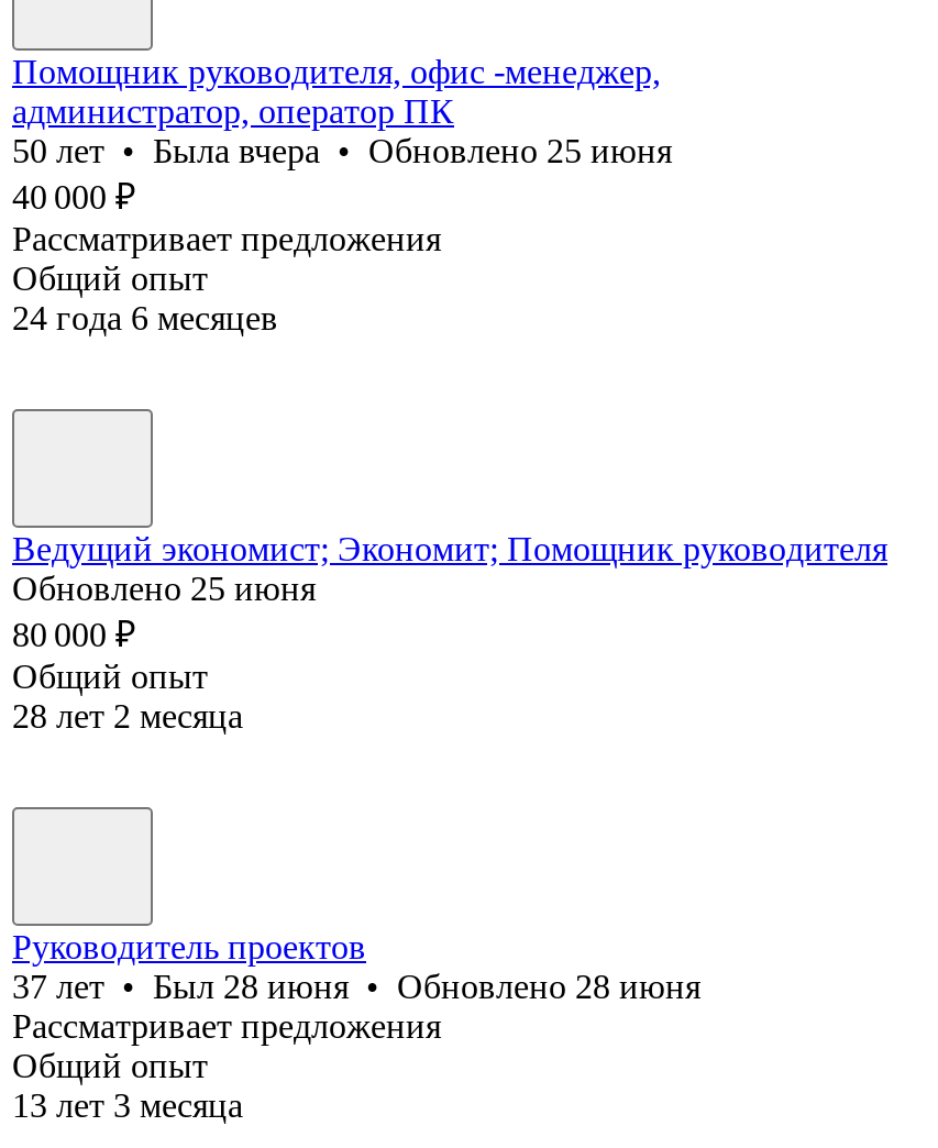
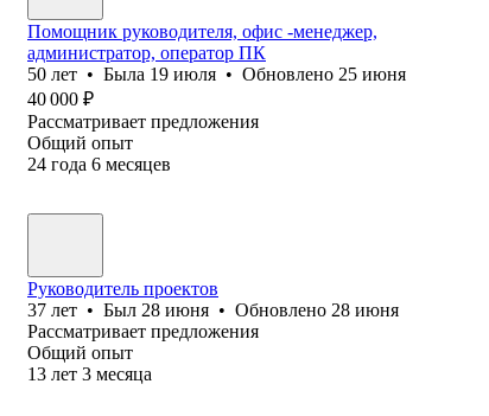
- 50 лет • Была вчера • Обновлено 25 июня
+ 50 лет • Была 19 июля • Обновлено 25 июня

- Ведущий экономист; Экономит; Помощник руководителя
- Обновлено 25 июня
- 80 000 ₽
- Общий опыт
- 28 лет 2 месяца
